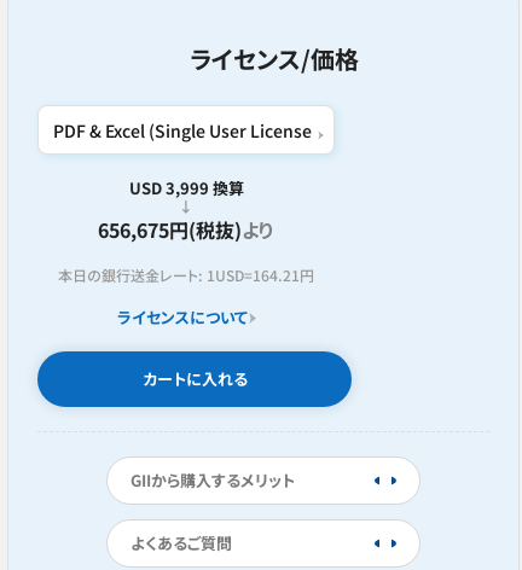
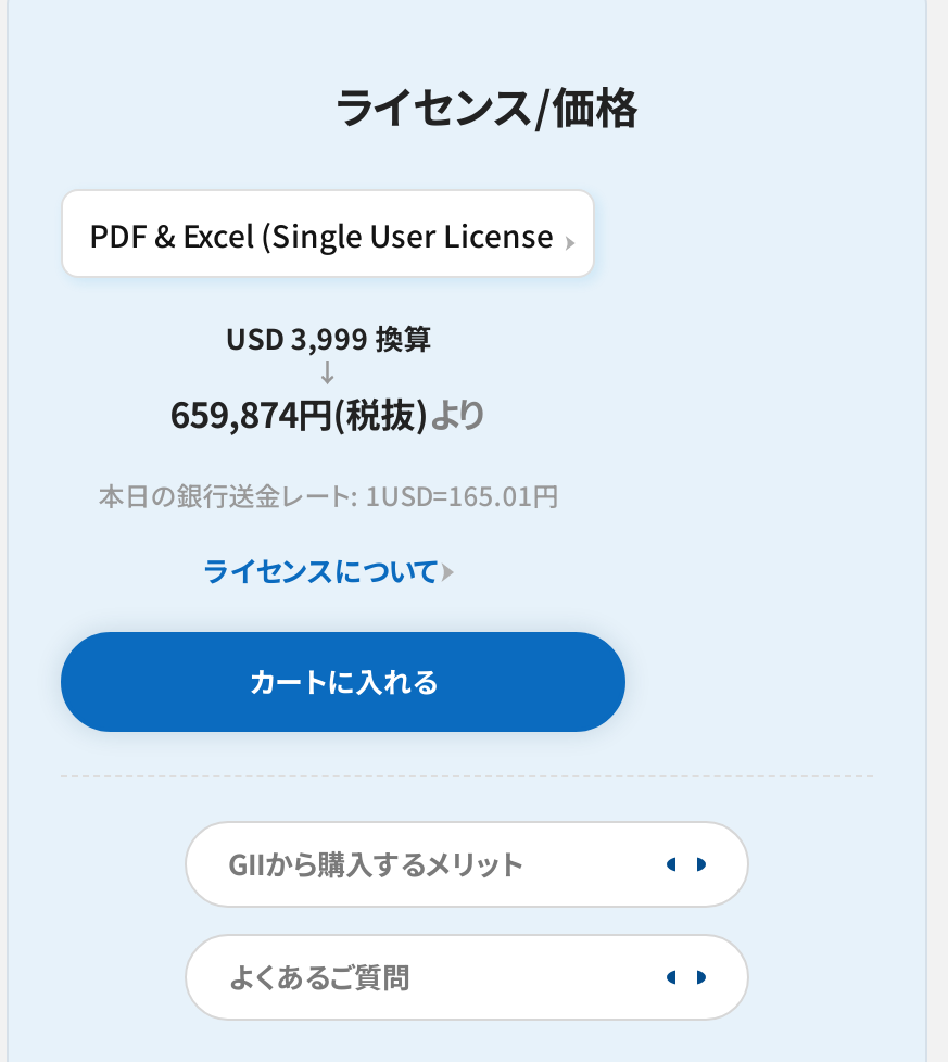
- 656,675円(税抜)より
+ 659,874円(税抜)より

- 本日の銀行送金レート: 1USD=164.21円
+ 本日の銀行送金レート: 1USD=165.01円
